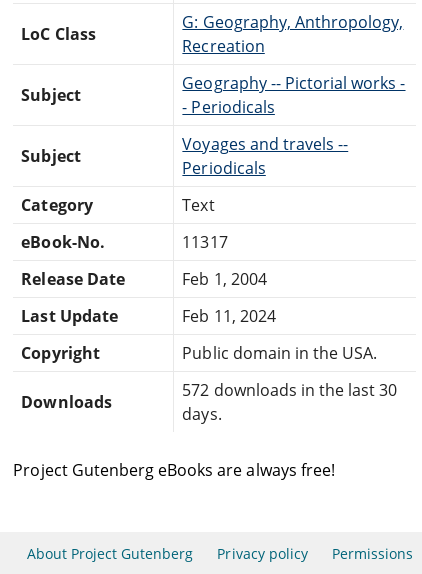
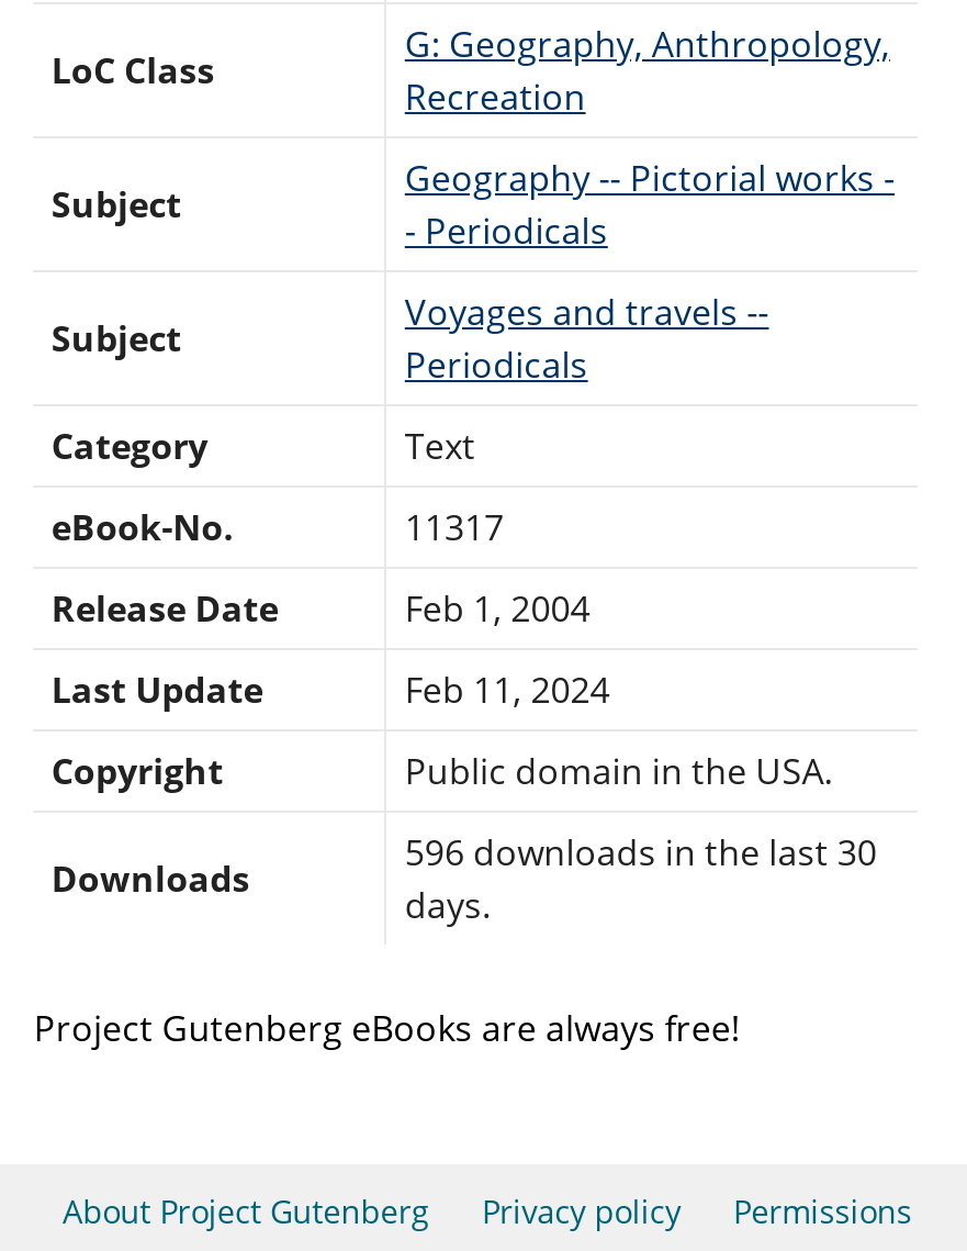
- 572 downloads in the last 30
+ 596 downloads in the last 30
